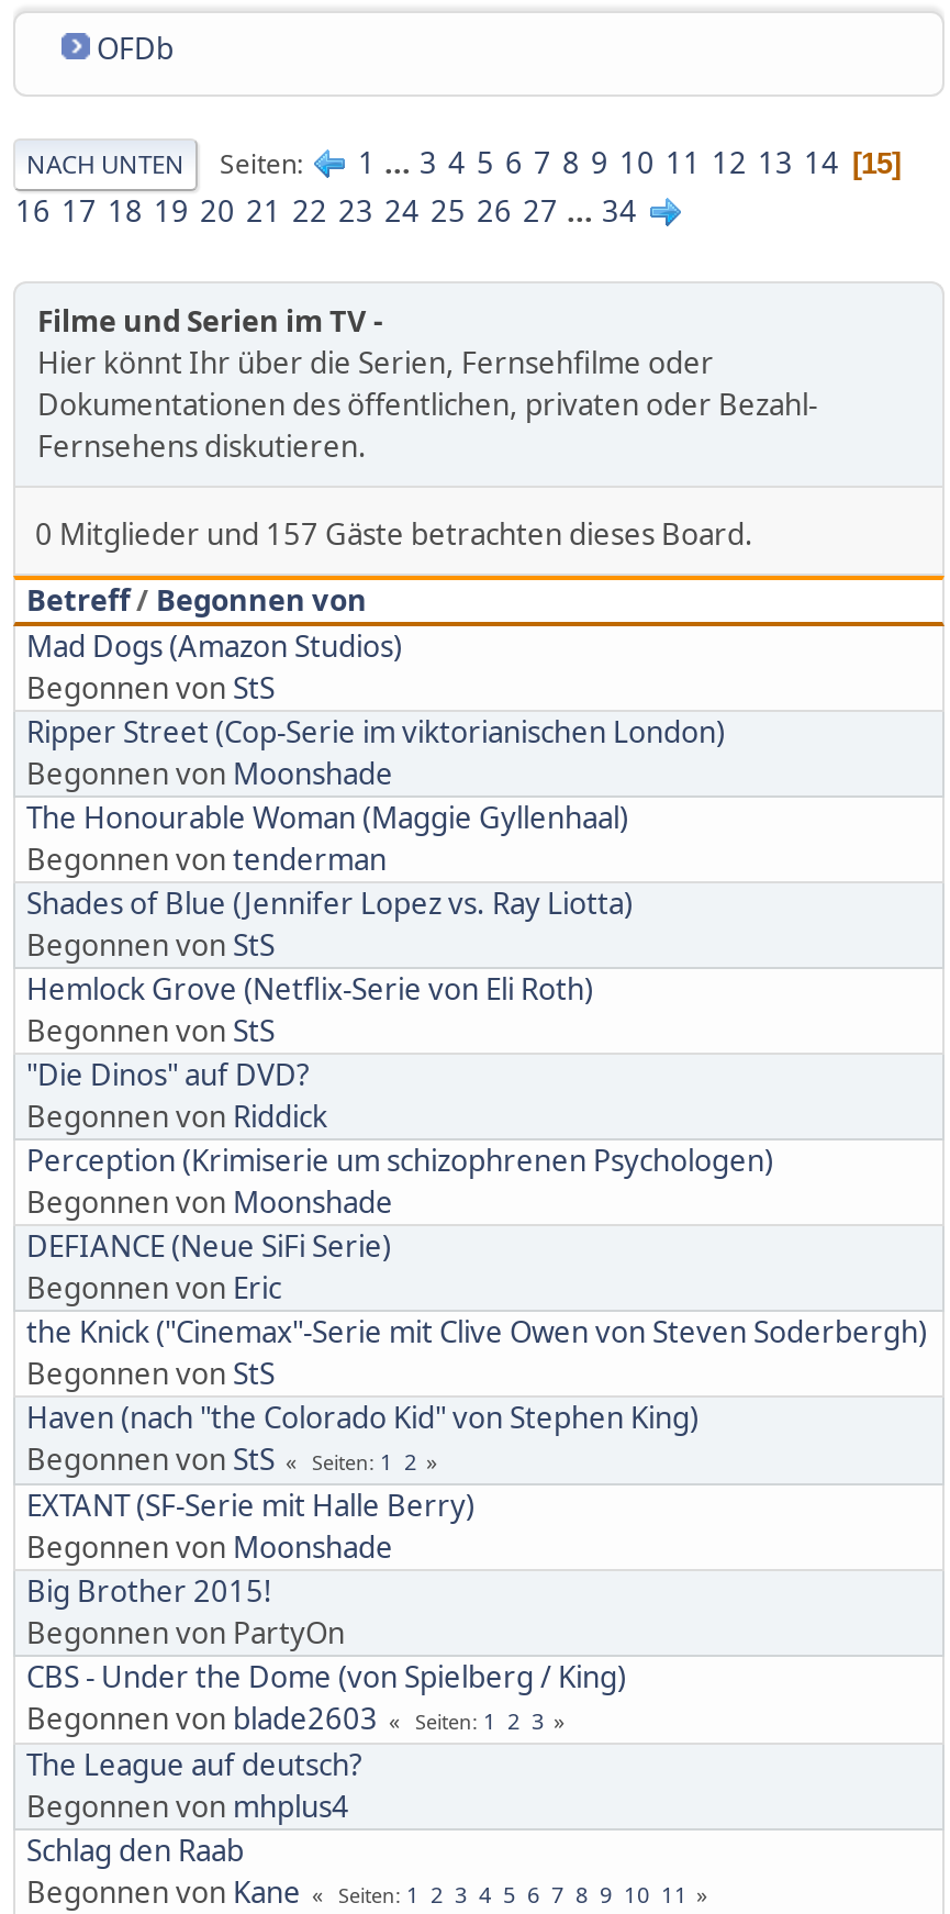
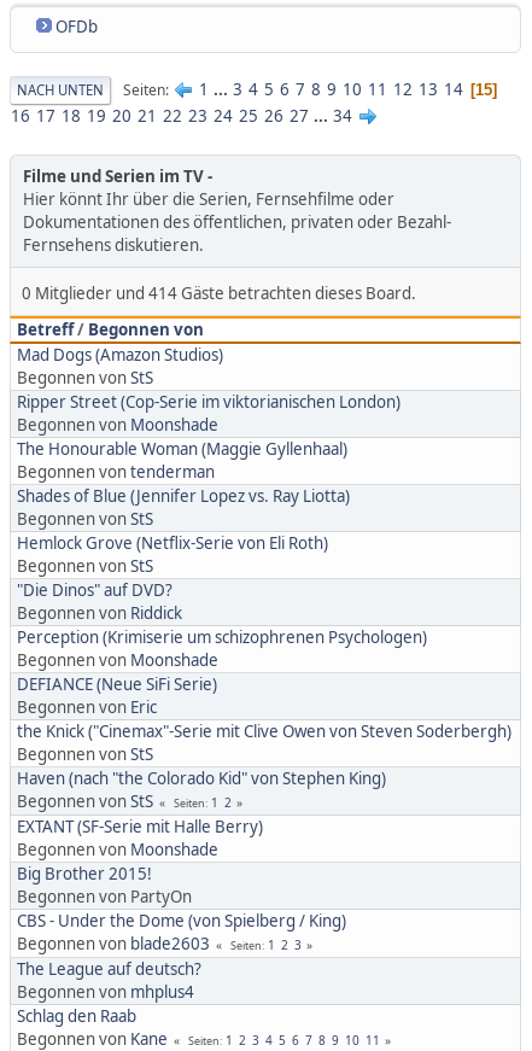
- 0 Mitglieder und 157 Gäste betrachten dieses Board.
+ 0 Mitglieder und 414 Gäste betrachten dieses Board.
